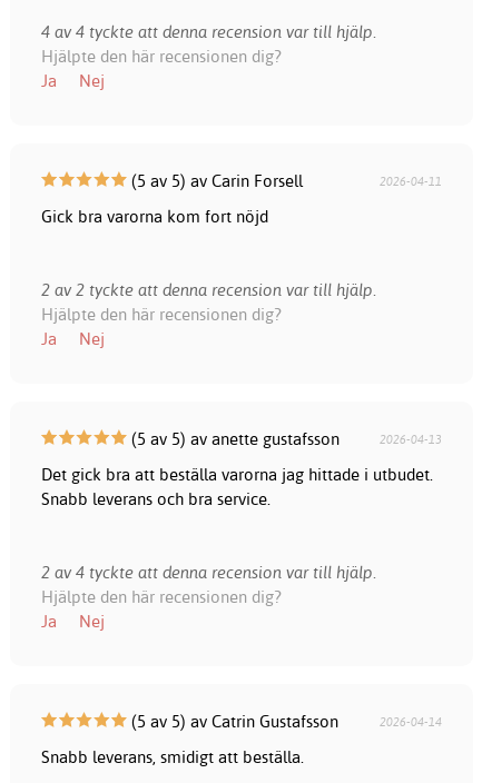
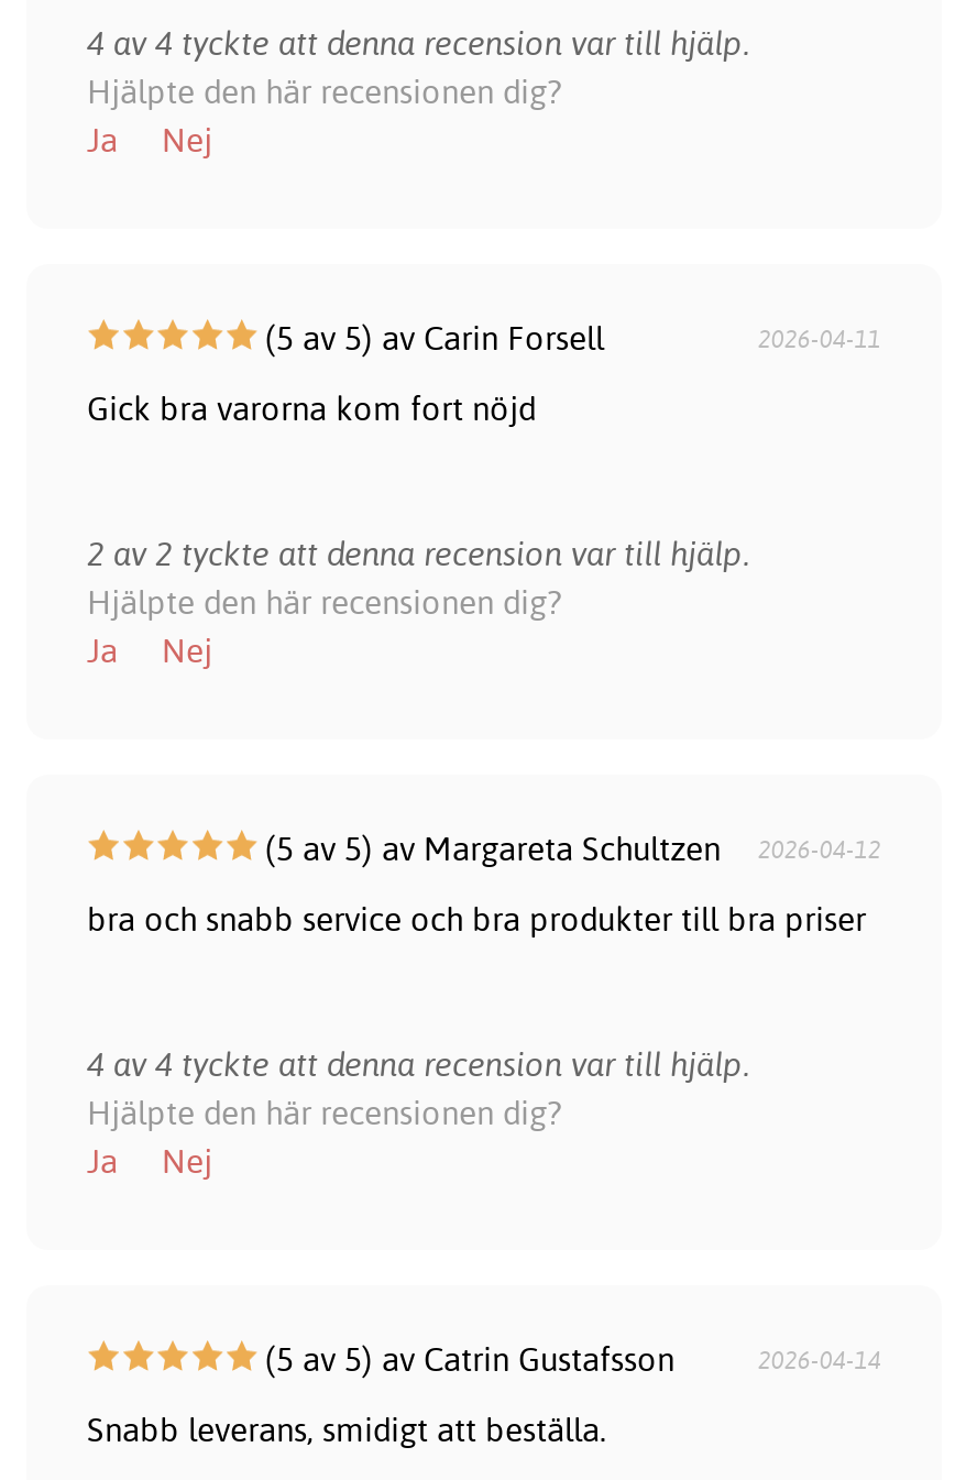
- (5 av 5) av anette gustafsson
- 2026-04-13
+ (5 av 5) av Margareta Schultzen
+ 2026-04-12

- Det gick bra att beställa varorna jag hittade i utbudet.
- Snabb leverans och bra service.
+ bra och snabb service och bra produkter till bra priser

- 2 av 4 tyckte att denna recension var till hjälp.
+ 4 av 4 tyckte att denna recension var till hjälp.
